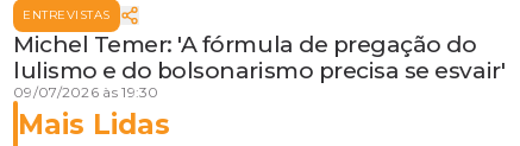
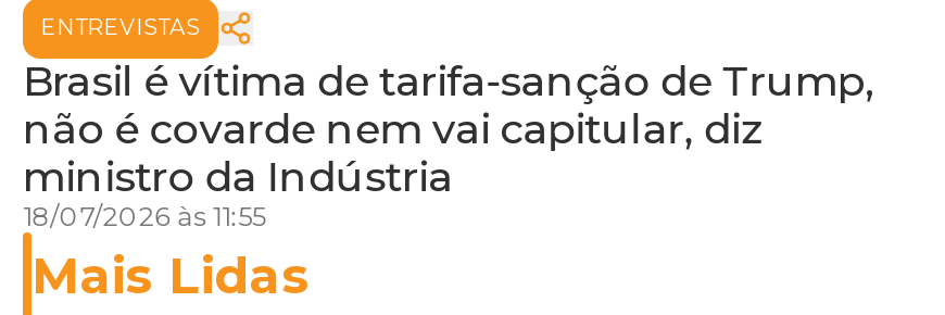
- Michel Temer: 'A fórmula de pregação do
- lulismo e do bolsonarismo precisa se esvair'
- 09/07/2026 às 19:30
+ Brasil é vítima de tarifa-sanção de Trump,
+ não é covarde nem vai capitular, diz
+ ministro da Indústria
+ 18/07/2026 às 11:55
